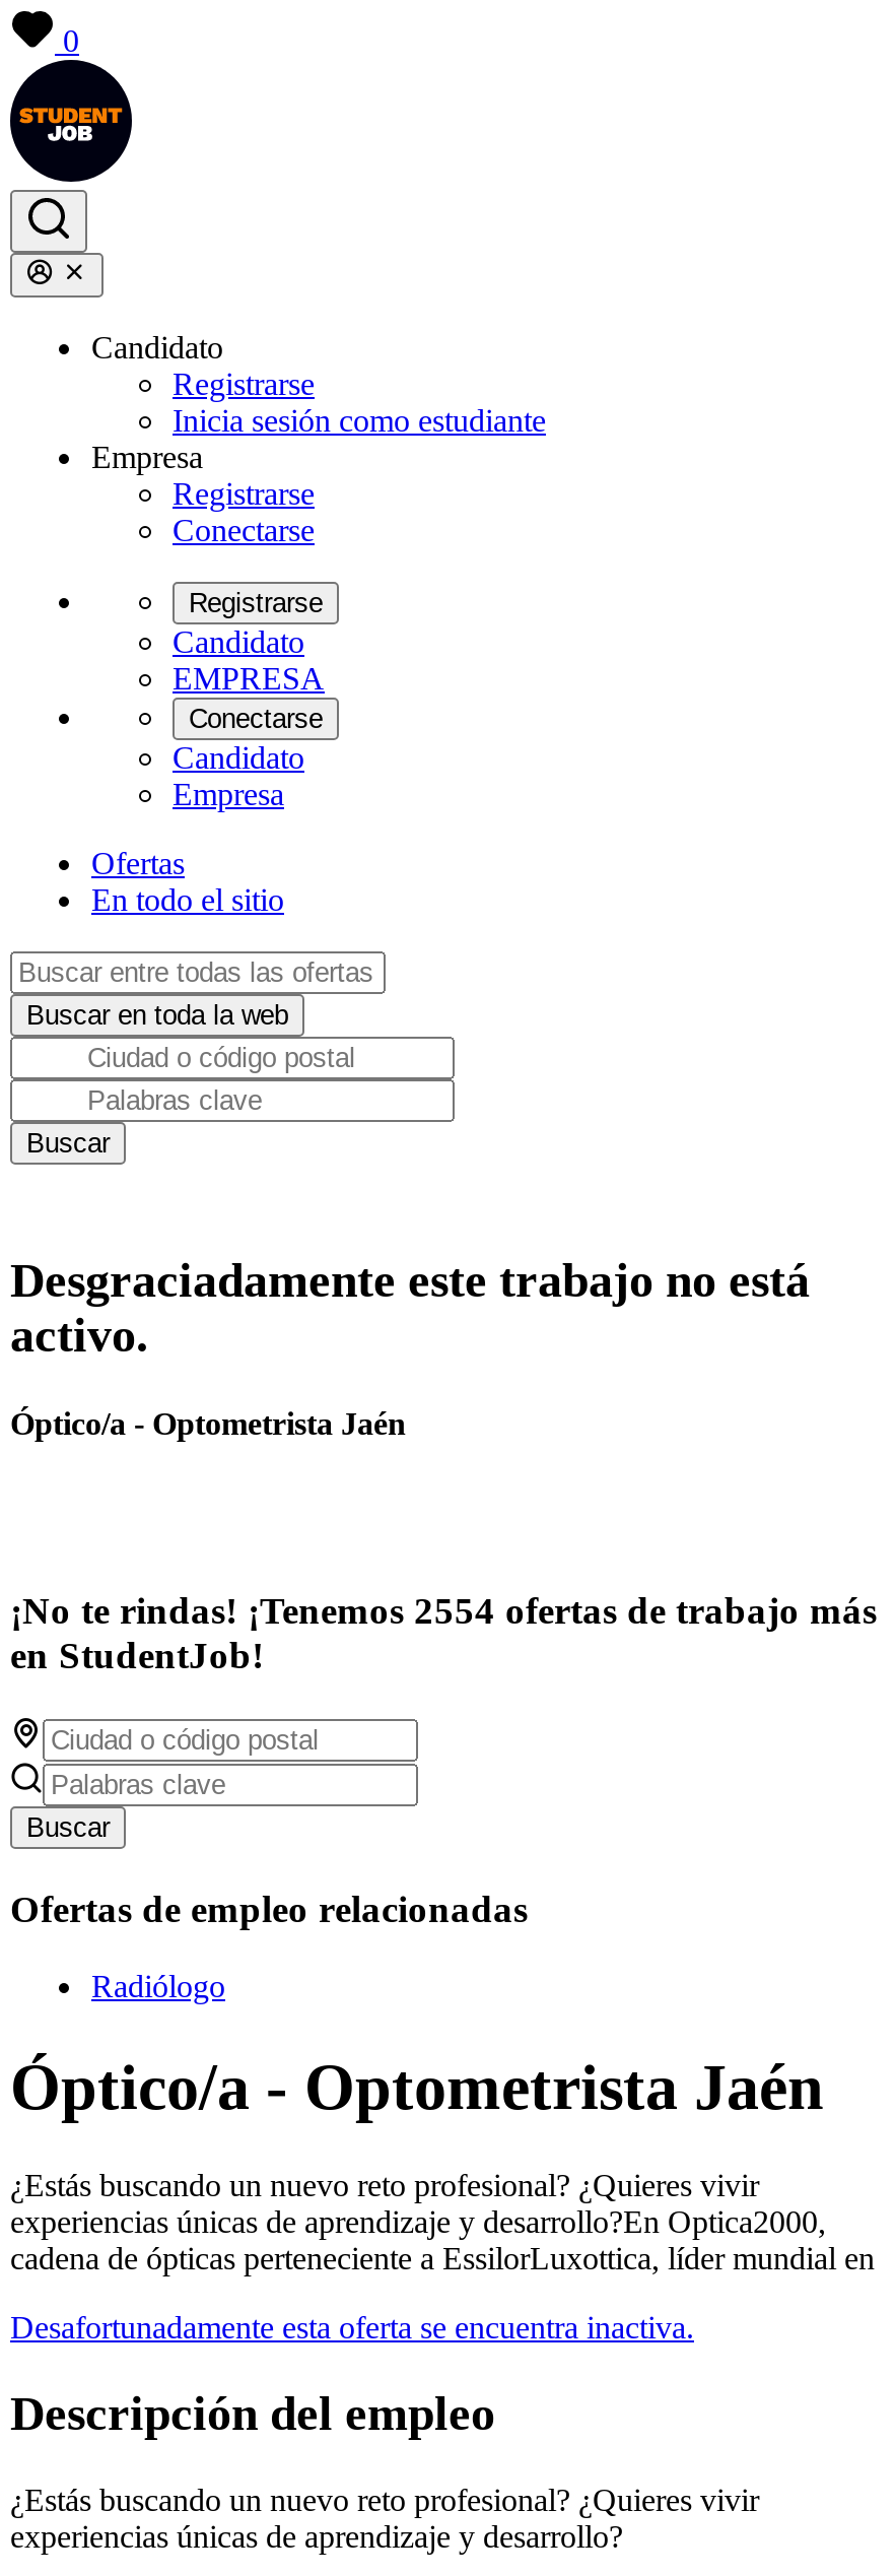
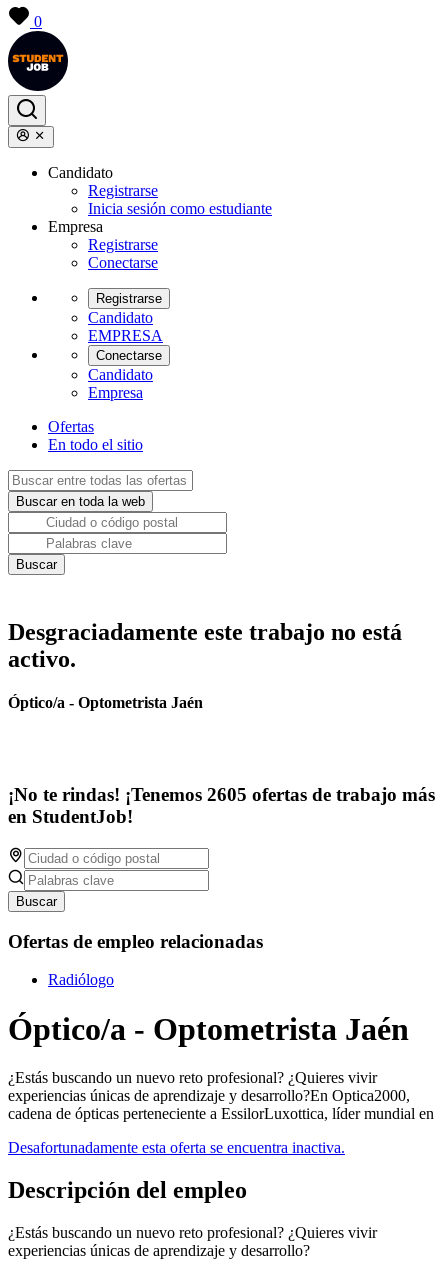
- ¡No te rindas! ¡Tenemos 2554 ofertas de trabajo más
+ ¡No te rindas! ¡Tenemos 2605 ofertas de trabajo más
